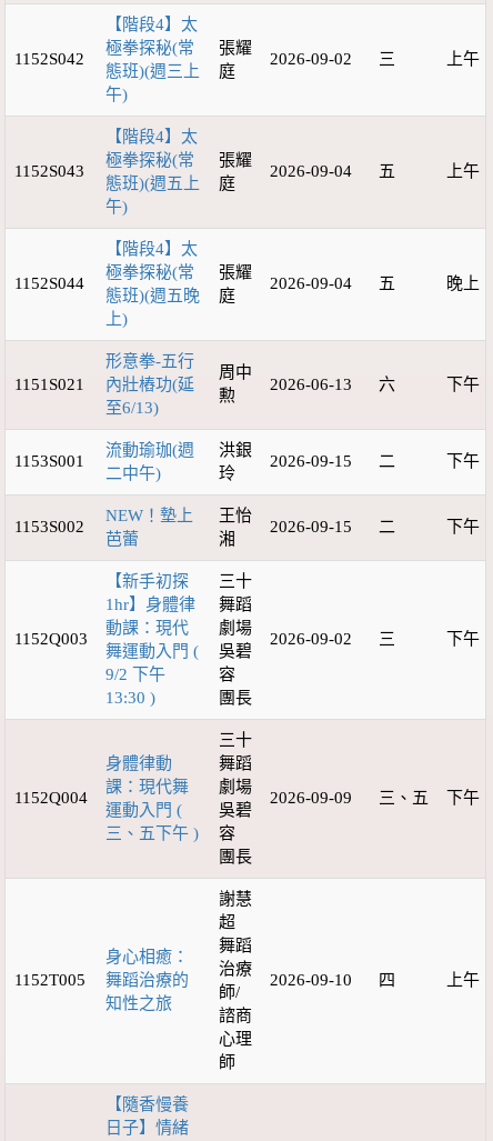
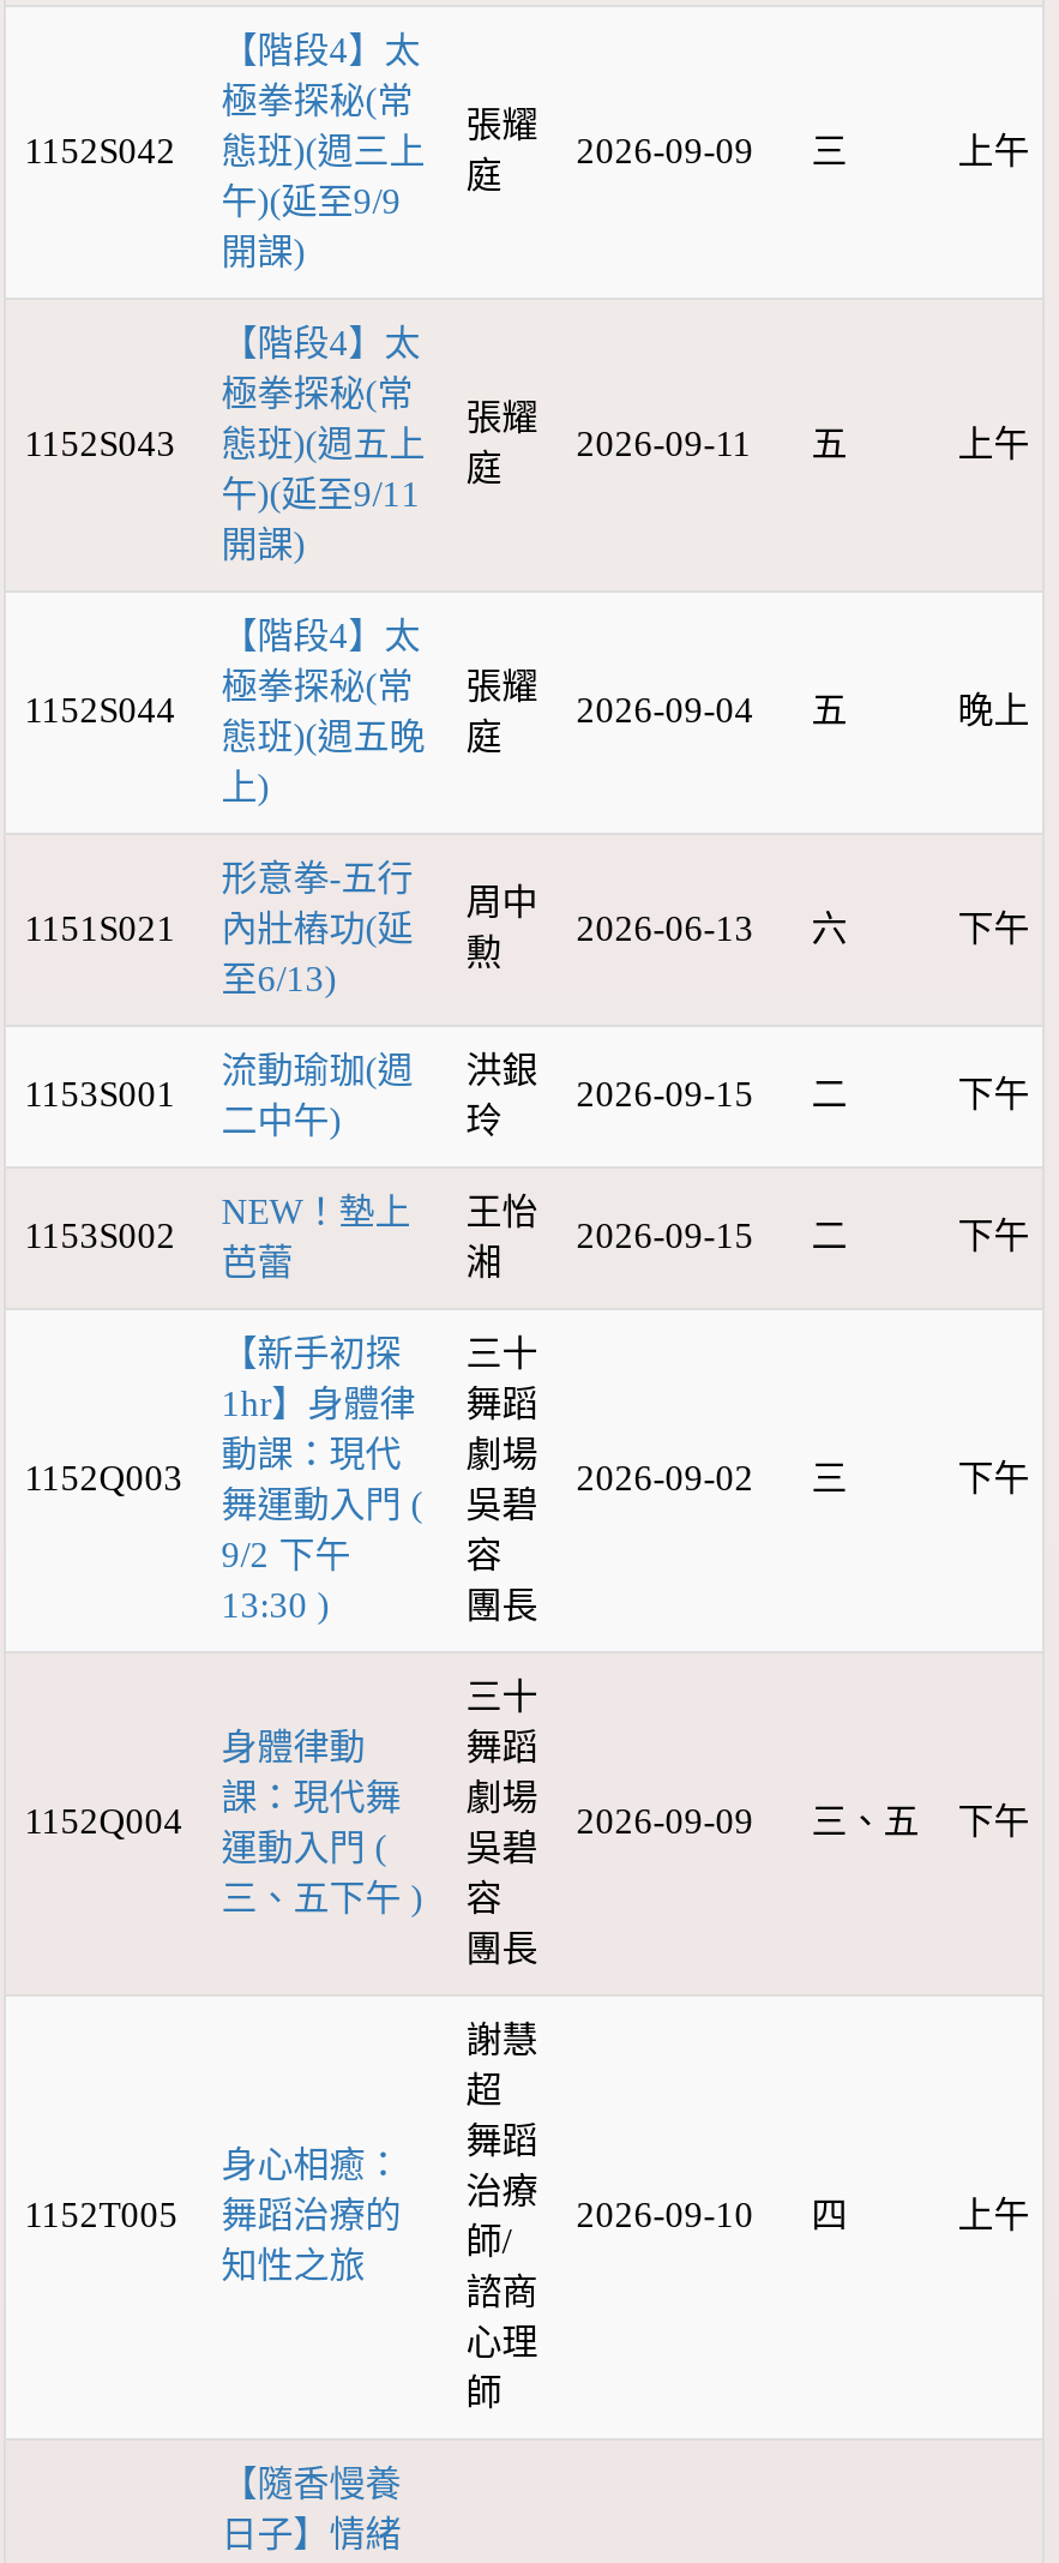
- 2026-09-02
+ 2026-09-09

- 午)
+ 午)(延至9/9
+ 開課)

- 2026-09-04 五
+ 2026-09-11 五

- 午)
+ 午)(延至9/11
+ 開課)
